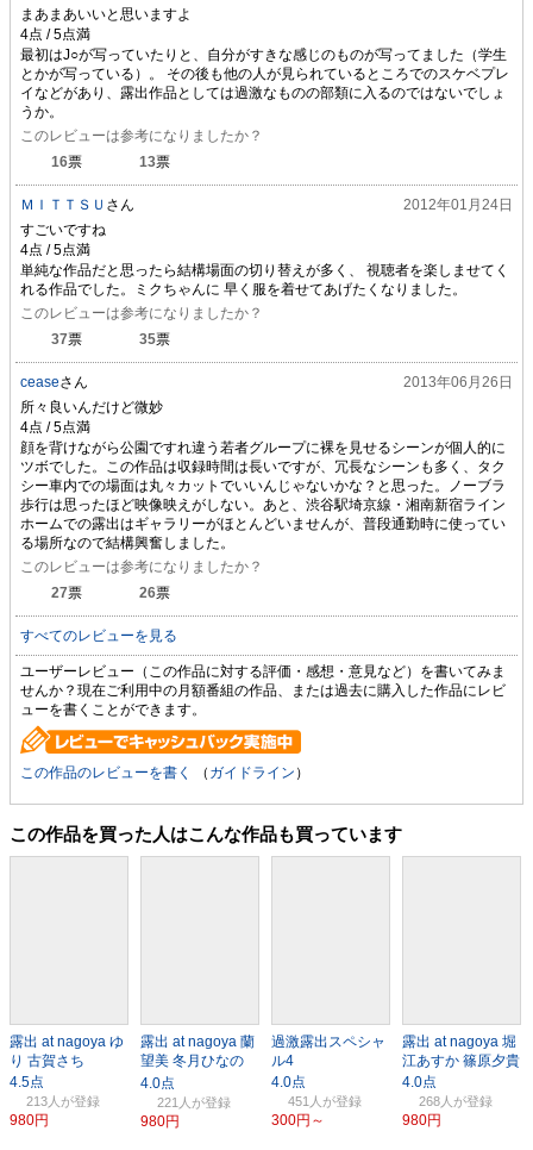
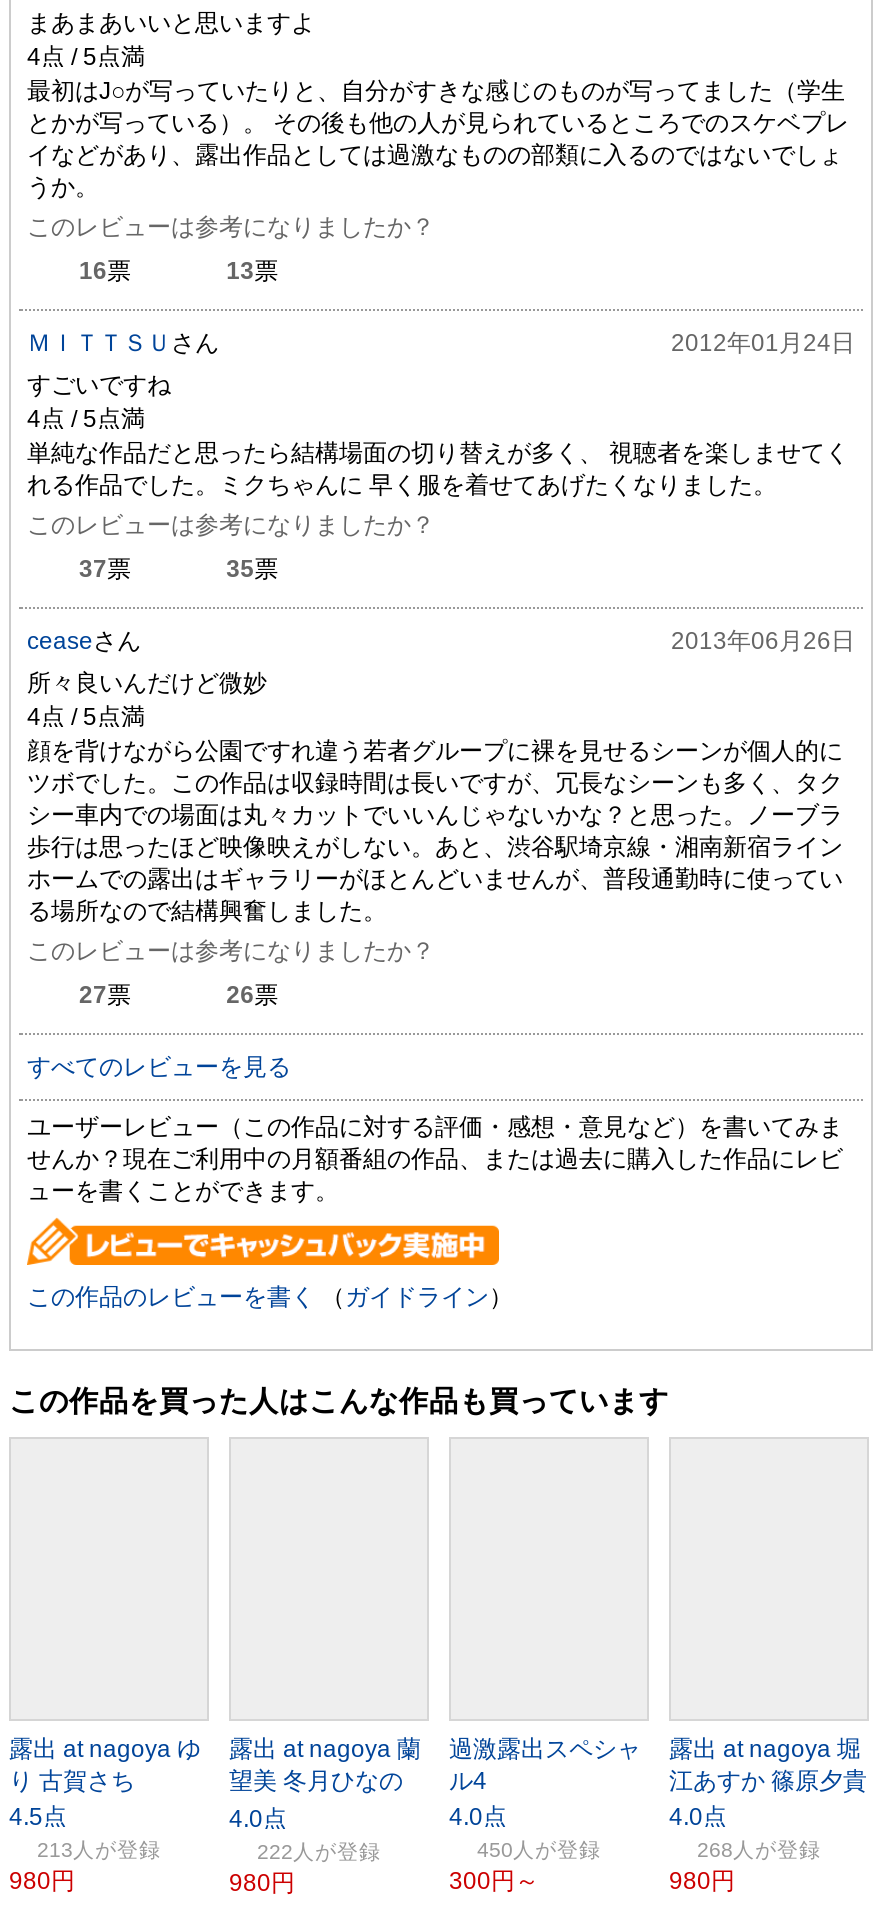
- 221人
+ 222人

- 451人
+ 450人
